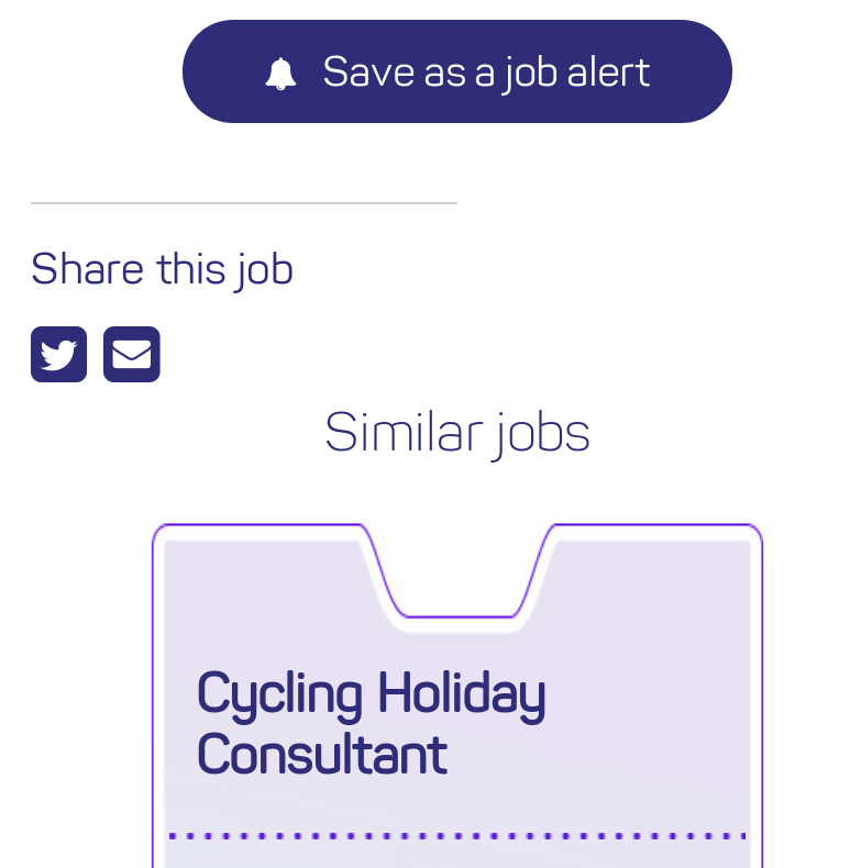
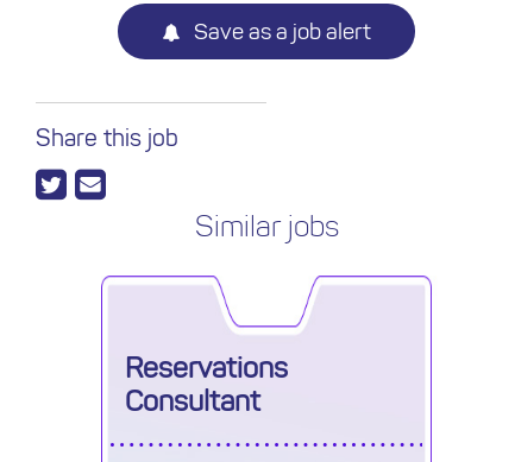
- Cycling Holiday
+ Reservations
